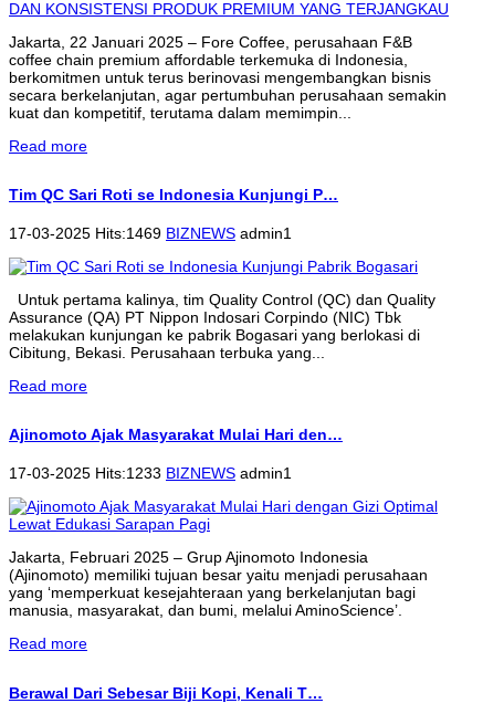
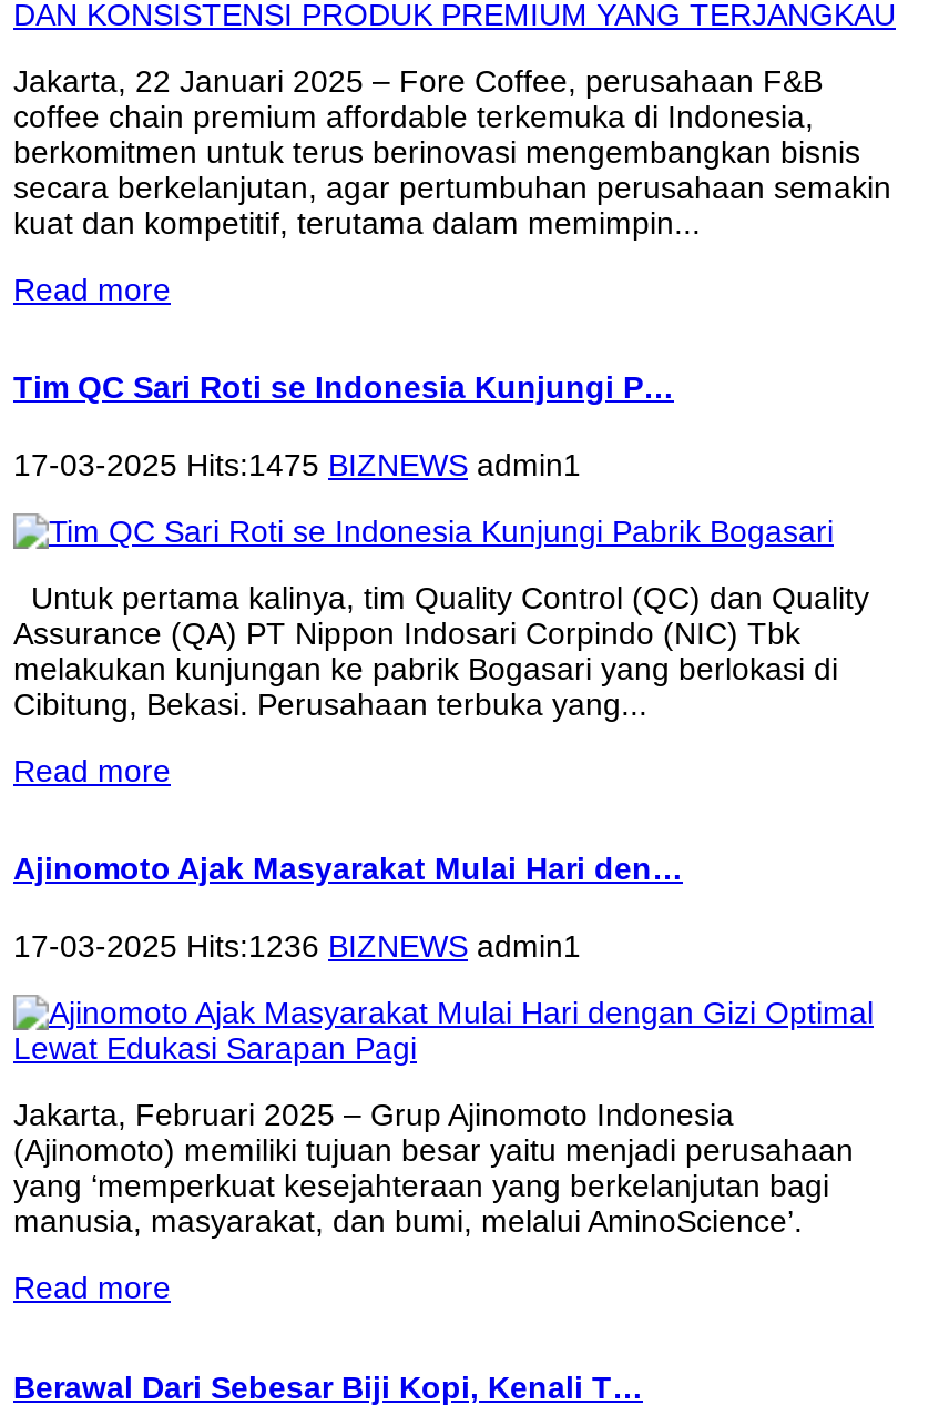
- 17-03-2025 Hits:1469 BIZNEWS admin1
+ 17-03-2025 Hits:1475 BIZNEWS admin1

- 17-03-2025 Hits:1233 BIZNEWS admin1
+ 17-03-2025 Hits:1236 BIZNEWS admin1
